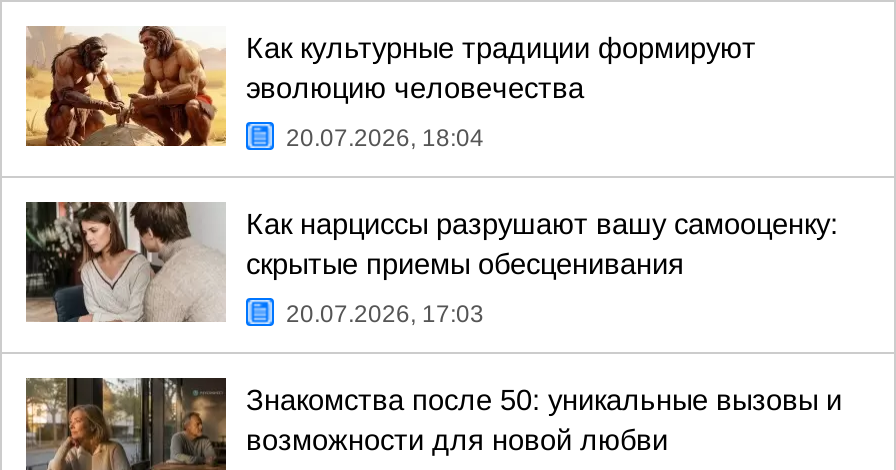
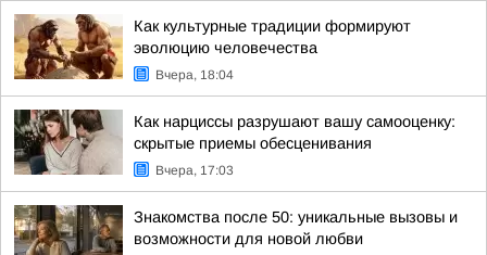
- 20.07.2026, 18:04
+ Вчера, 18:04

- 20.07.2026, 17:03
+ Вчера, 17:03
